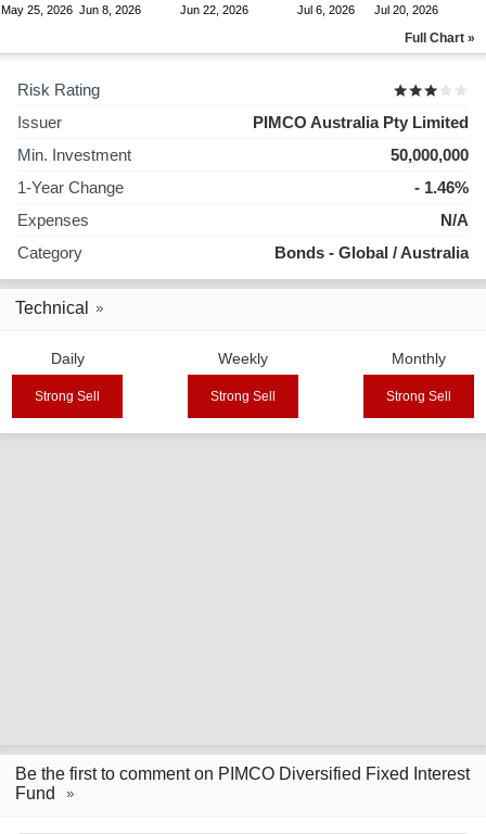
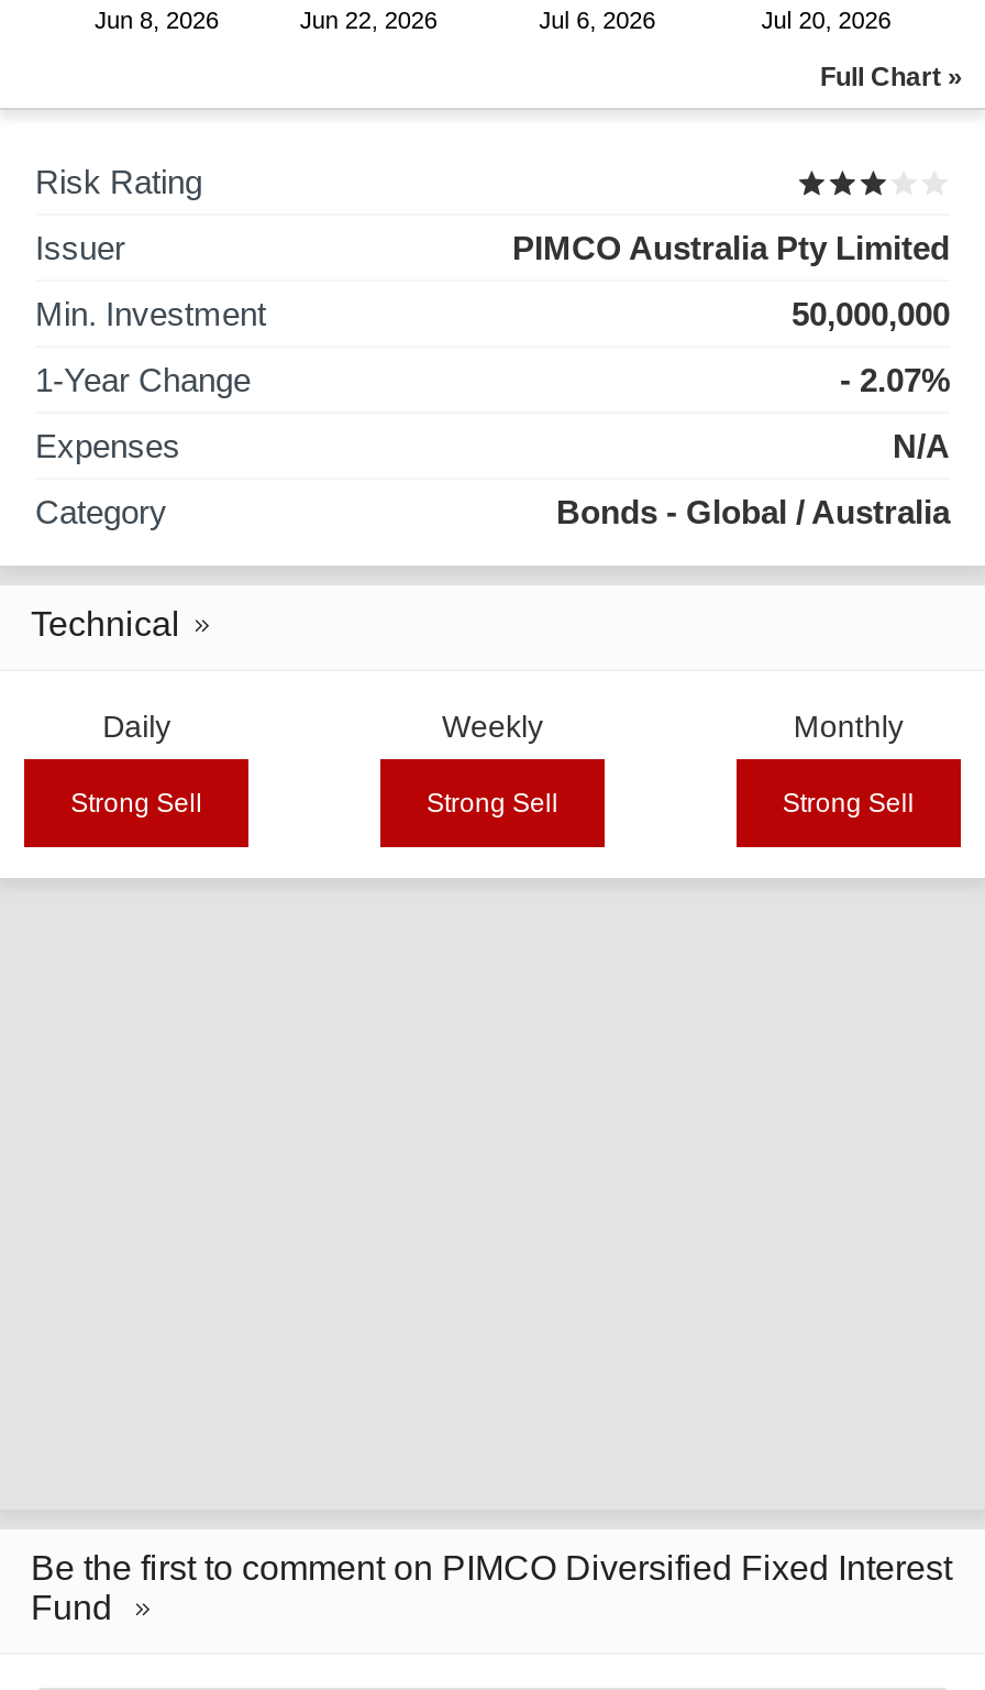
- May 25, 2026 Jun 8, 2026
+ Jun 8, 2026

- - 1.46%
+ - 2.07%
